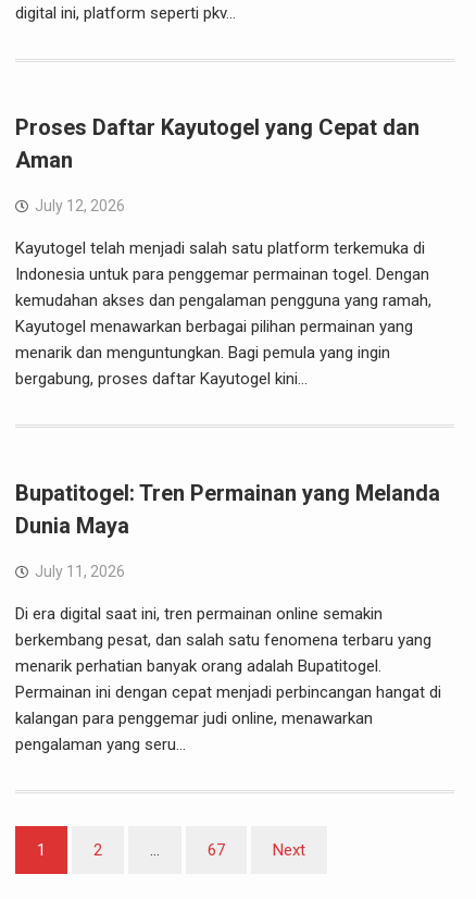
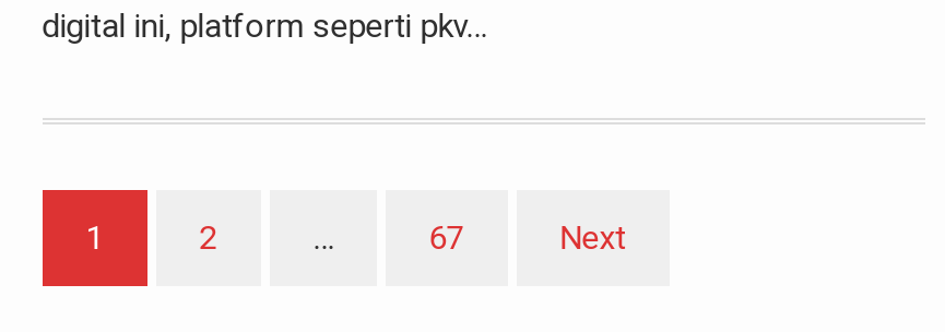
- Proses Daftar Kayutogel yang Cepat dan
- Aman
- July 12, 2026
- Kayutogel telah menjadi salah satu platform terkemuka di
- Indonesia untuk para penggemar permainan togel. Dengan
- kemudahan akses dan pengalaman pengguna yang ramah,
- Kayutogel menawarkan berbagai pilihan permainan yang
- menarik dan menguntungkan. Bagi pemula yang ingin
- bergabung, proses daftar Kayutogel kini…

- Bupatitogel: Tren Permainan yang Melanda
- Dunia Maya
- July 11, 2026
- Di era digital saat ini, tren permainan online semakin
- berkembang pesat, dan salah satu fenomena terbaru yang
- menarik perhatian banyak orang adalah Bupatitogel.
- Permainan ini dengan cepat menjadi perbincangan hangat di
- kalangan para penggemar judi online, menawarkan
- pengalaman yang seru…
